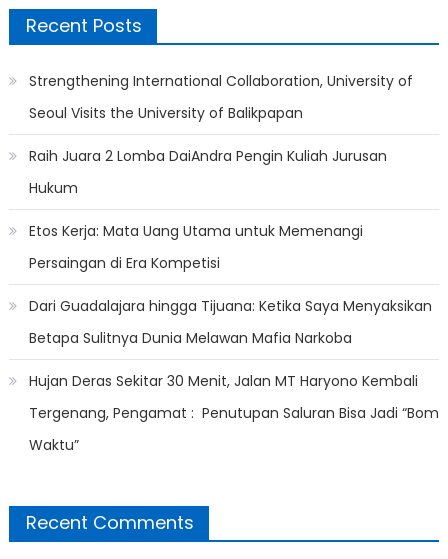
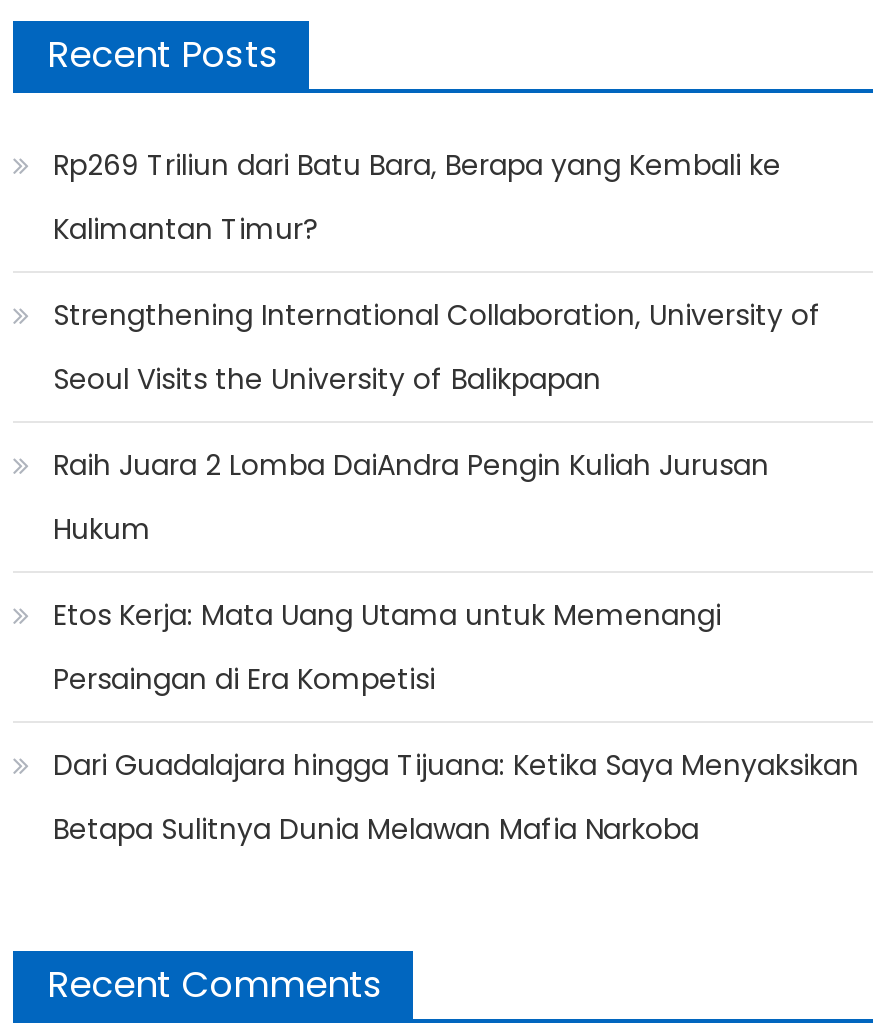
+ Rp269 Triliun dari Batu Bara, Berapa yang Kembali ke
+ Kalimantan Timur?

moved down: Strengthening International Collaboration, University of | Seoul Visits the University of Balikpapan | Raih Juara 2 Lomba DaiAndra Pengin Kuliah Jurusan | Hukum | Etos Kerja: Mata Uang Utama untuk Memenangi | Persaingan di Era Kompetisi | Dari Guadalajara hingga Tijuana: Ketika Saya Menyaksikan | Betapa Sulitnya Dunia Melawan Mafia Narkoba

- Hujan Deras Sekitar 30 Menit, Jalan MT Haryono Kembali
- Tergenang, Pengamat : Penutupan Saluran Bisa Jadi “Bom
- Waktu”
